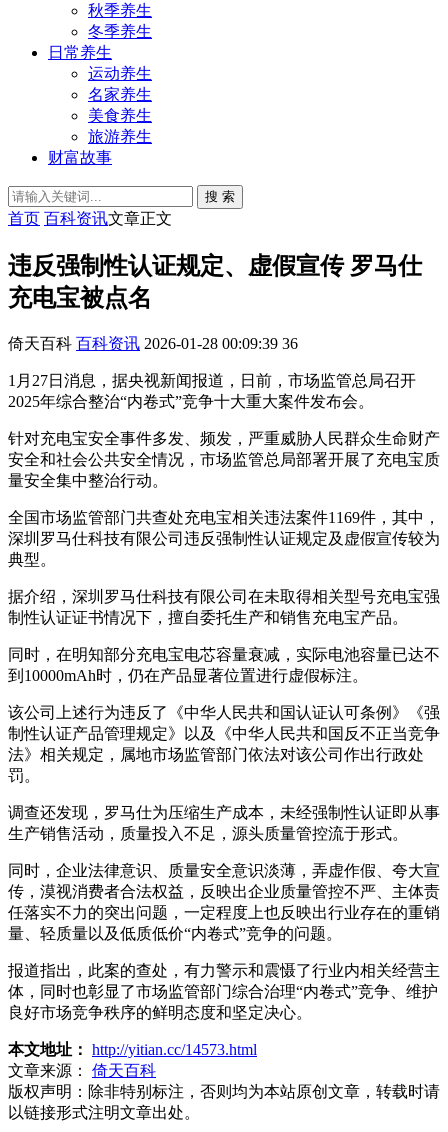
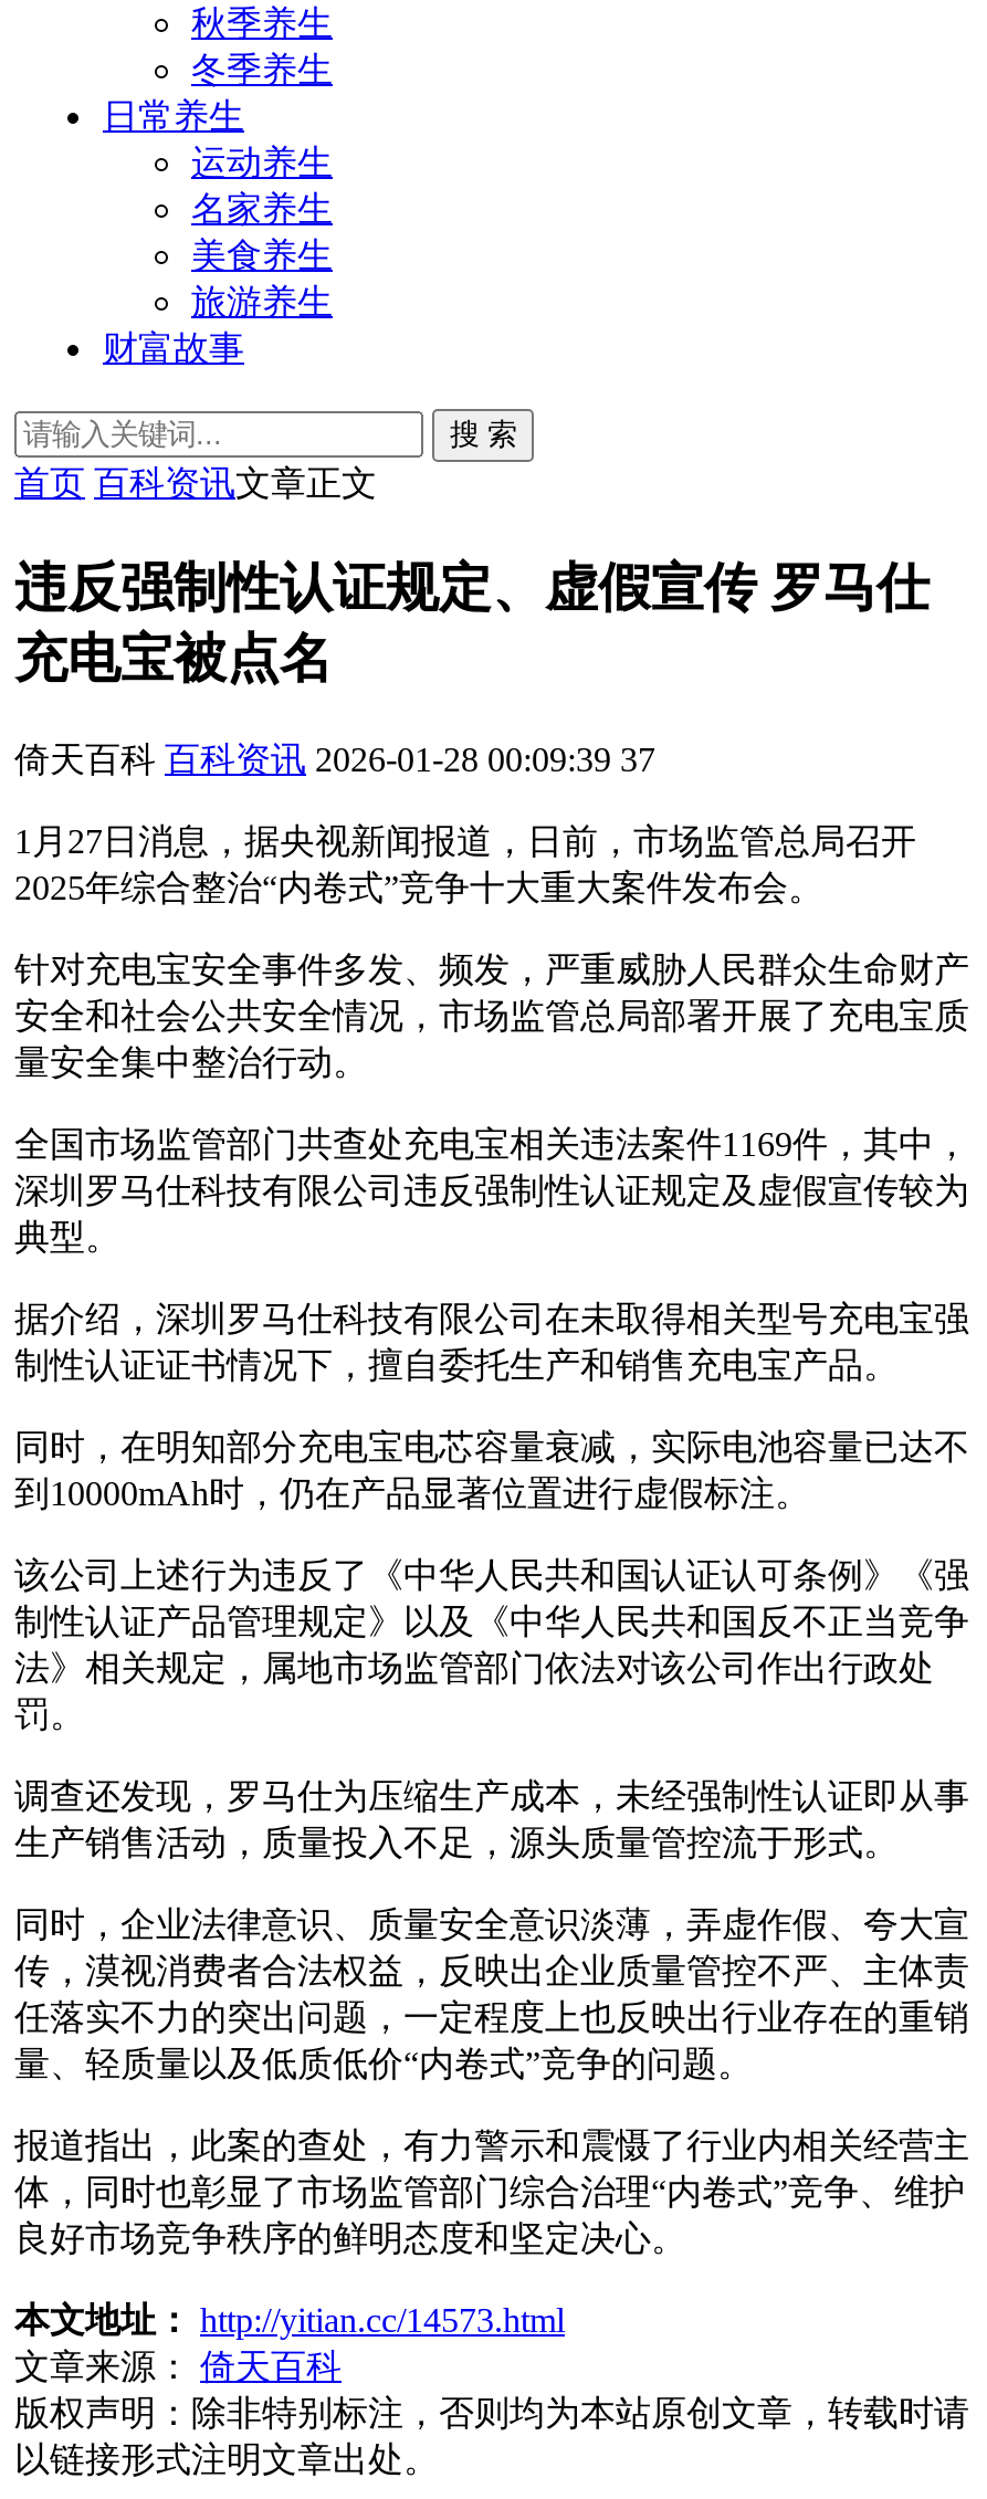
- 倚天百科 百科资讯 2026-01-28 00:09:39 36
+ 倚天百科 百科资讯 2026-01-28 00:09:39 37
